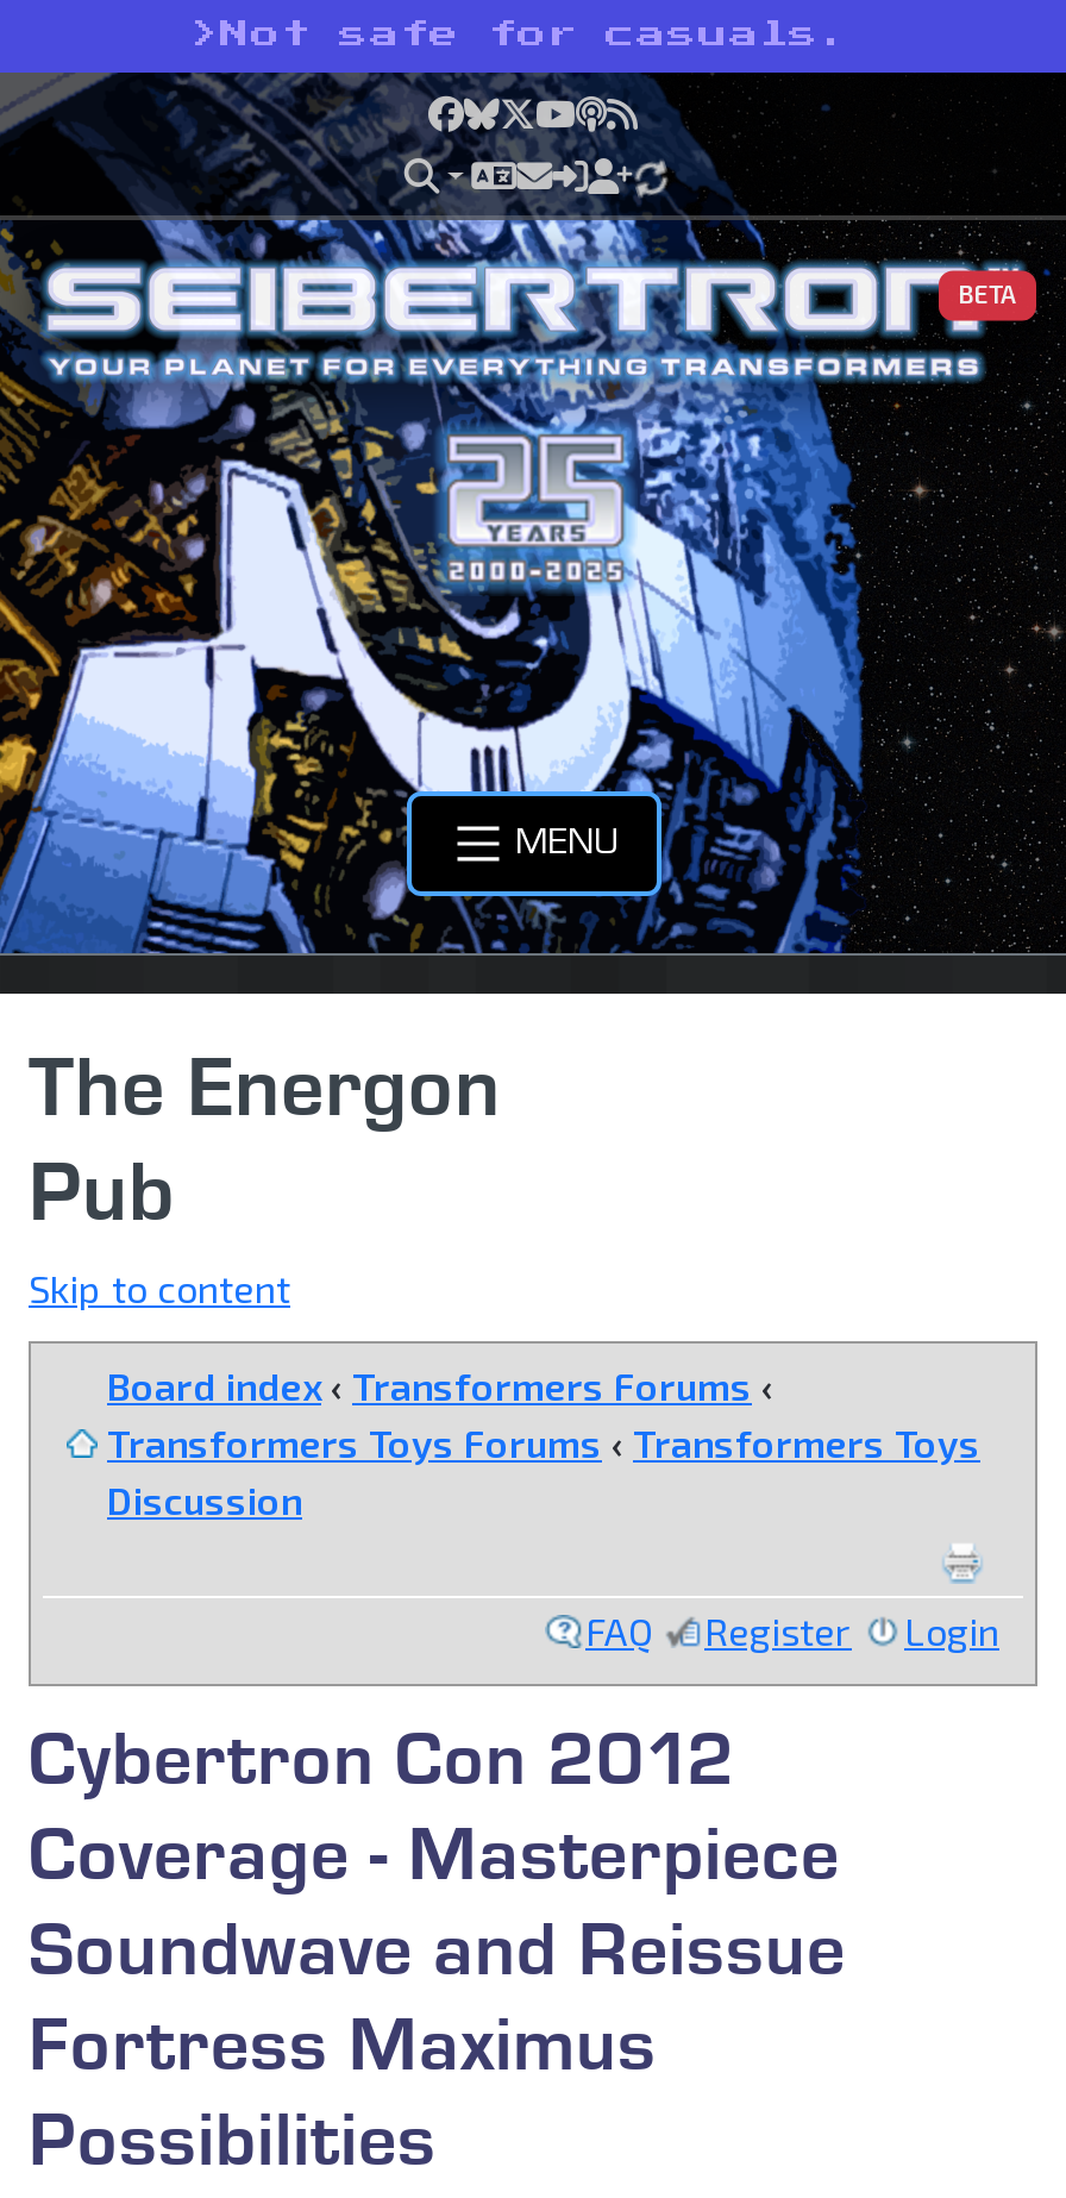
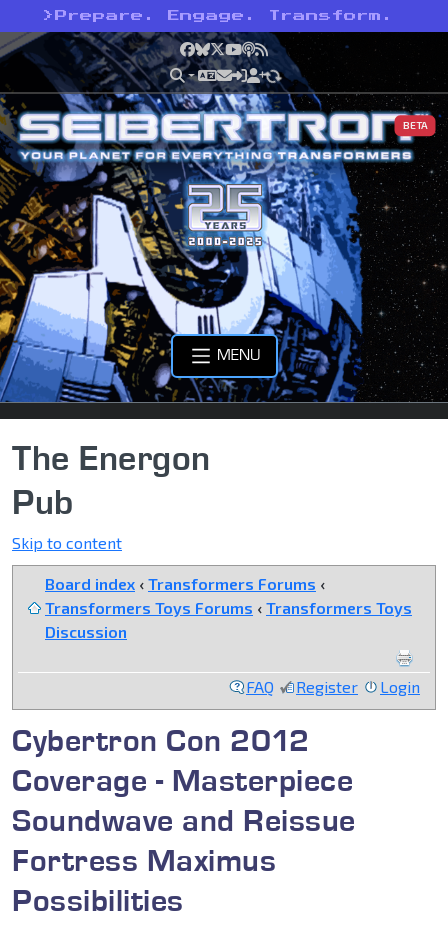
- > Not safe for casuals.
+ > Prepare. Engage. Transform.
